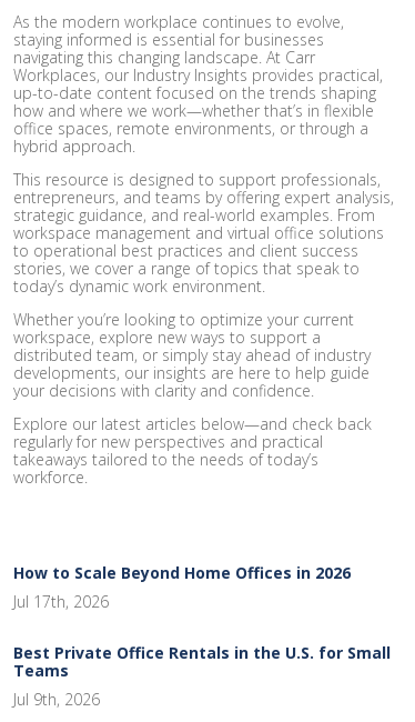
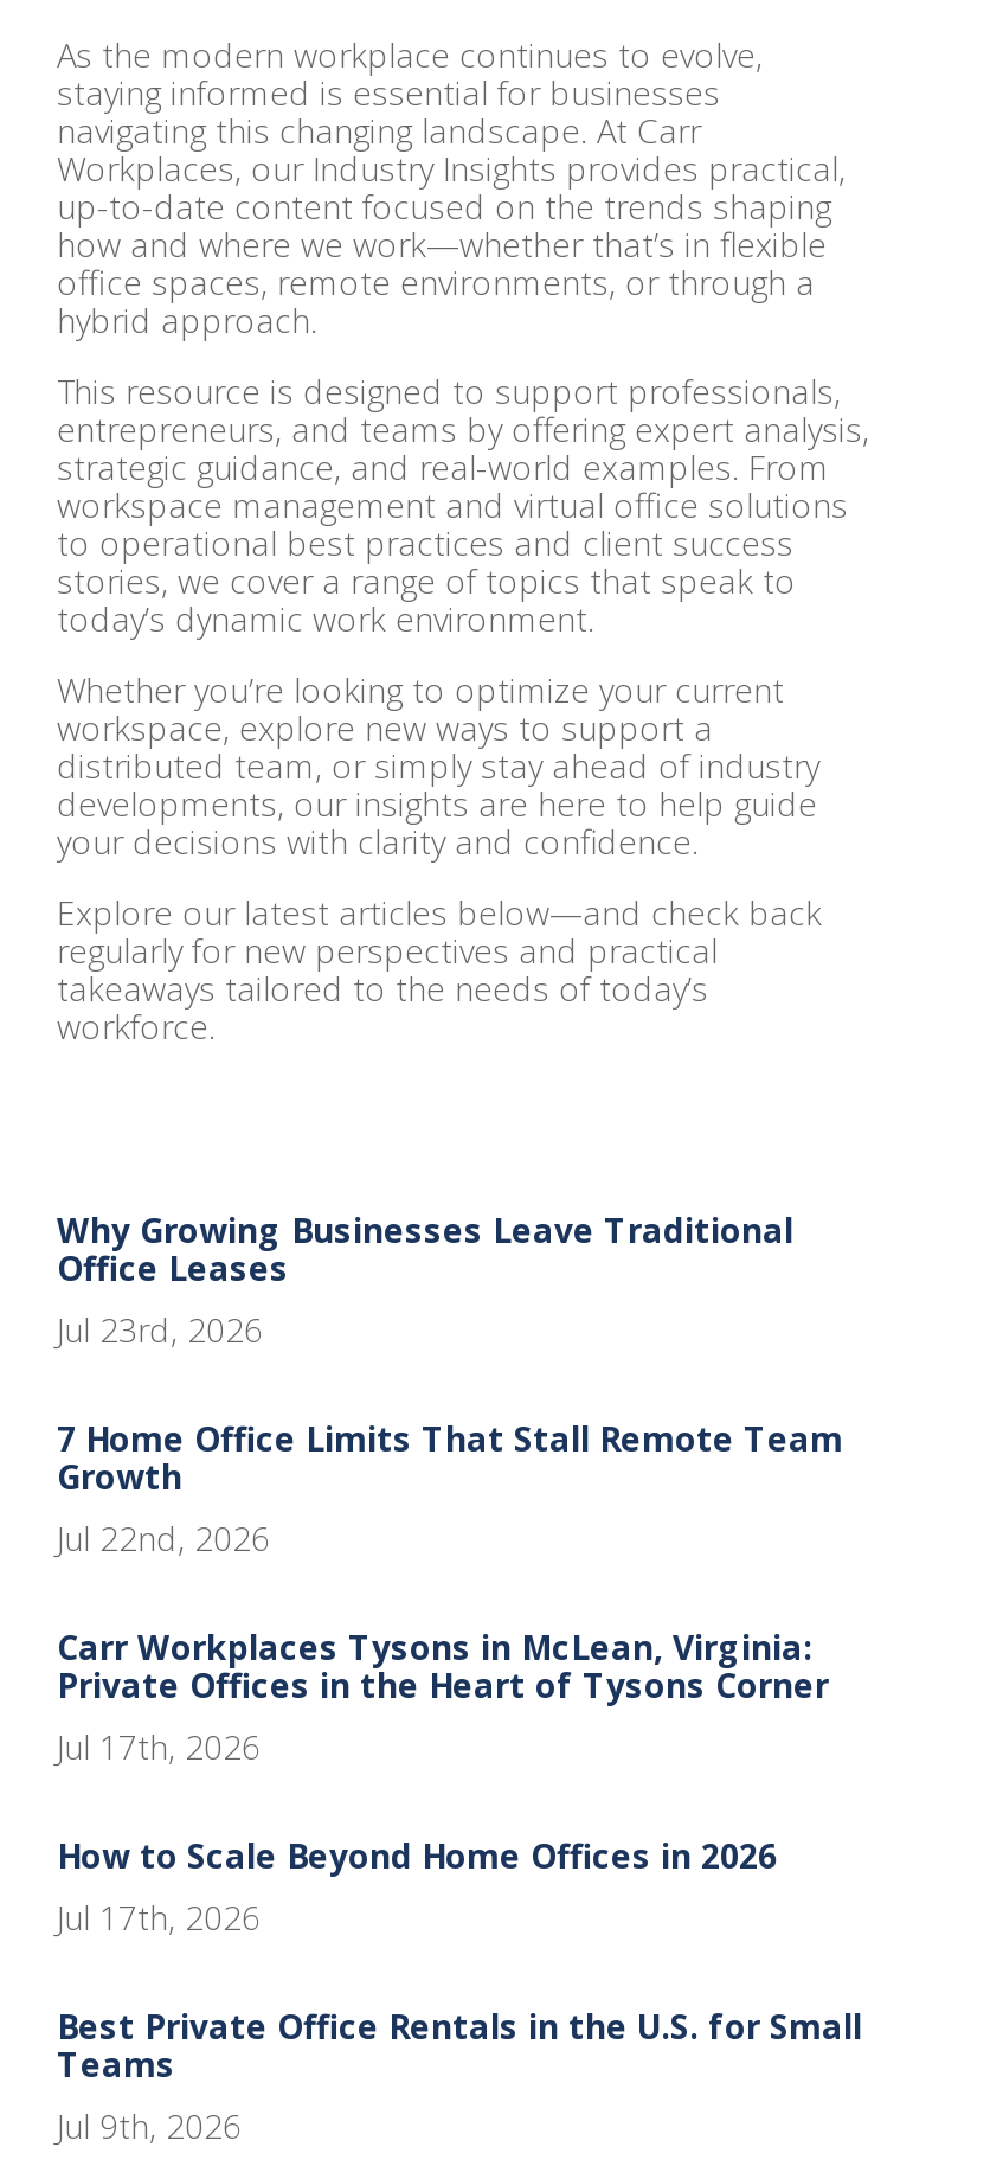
+ Why Growing Businesses Leave Traditional
+ Office Leases
+ Jul 23rd, 2026
+ 7 Home Office Limits That Stall Remote Team
+ Growth
+ Jul 22nd, 2026
+ Carr Workplaces Tysons in McLean, Virginia:
+ Private Offices in the Heart of Tysons Corner
+ Jul 17th, 2026
